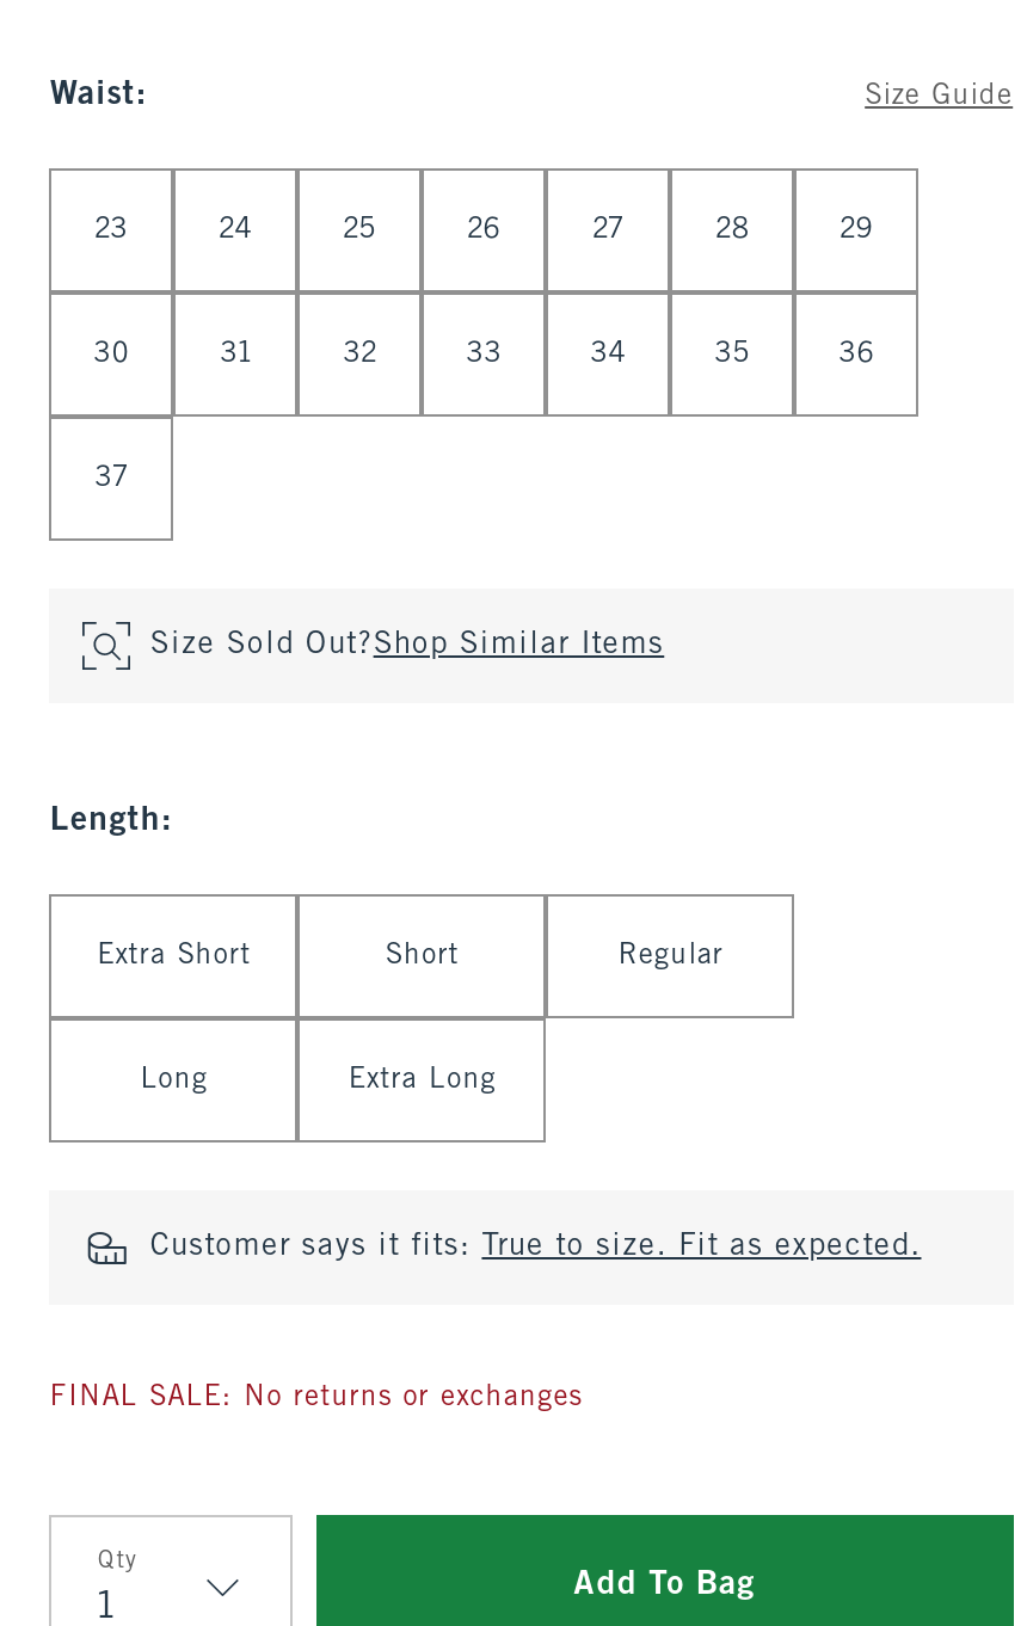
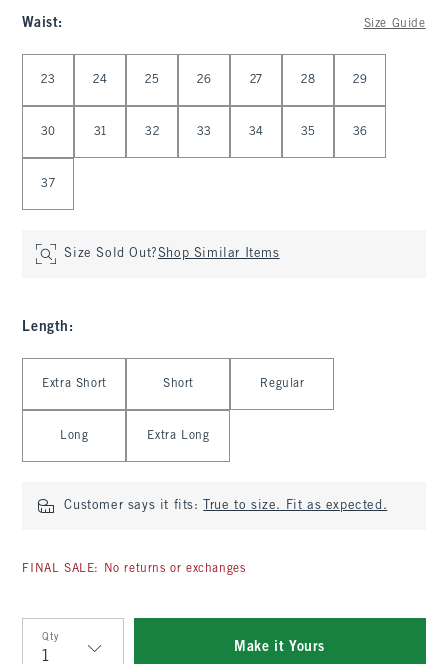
- Add To Bag
+ Make it Yours
